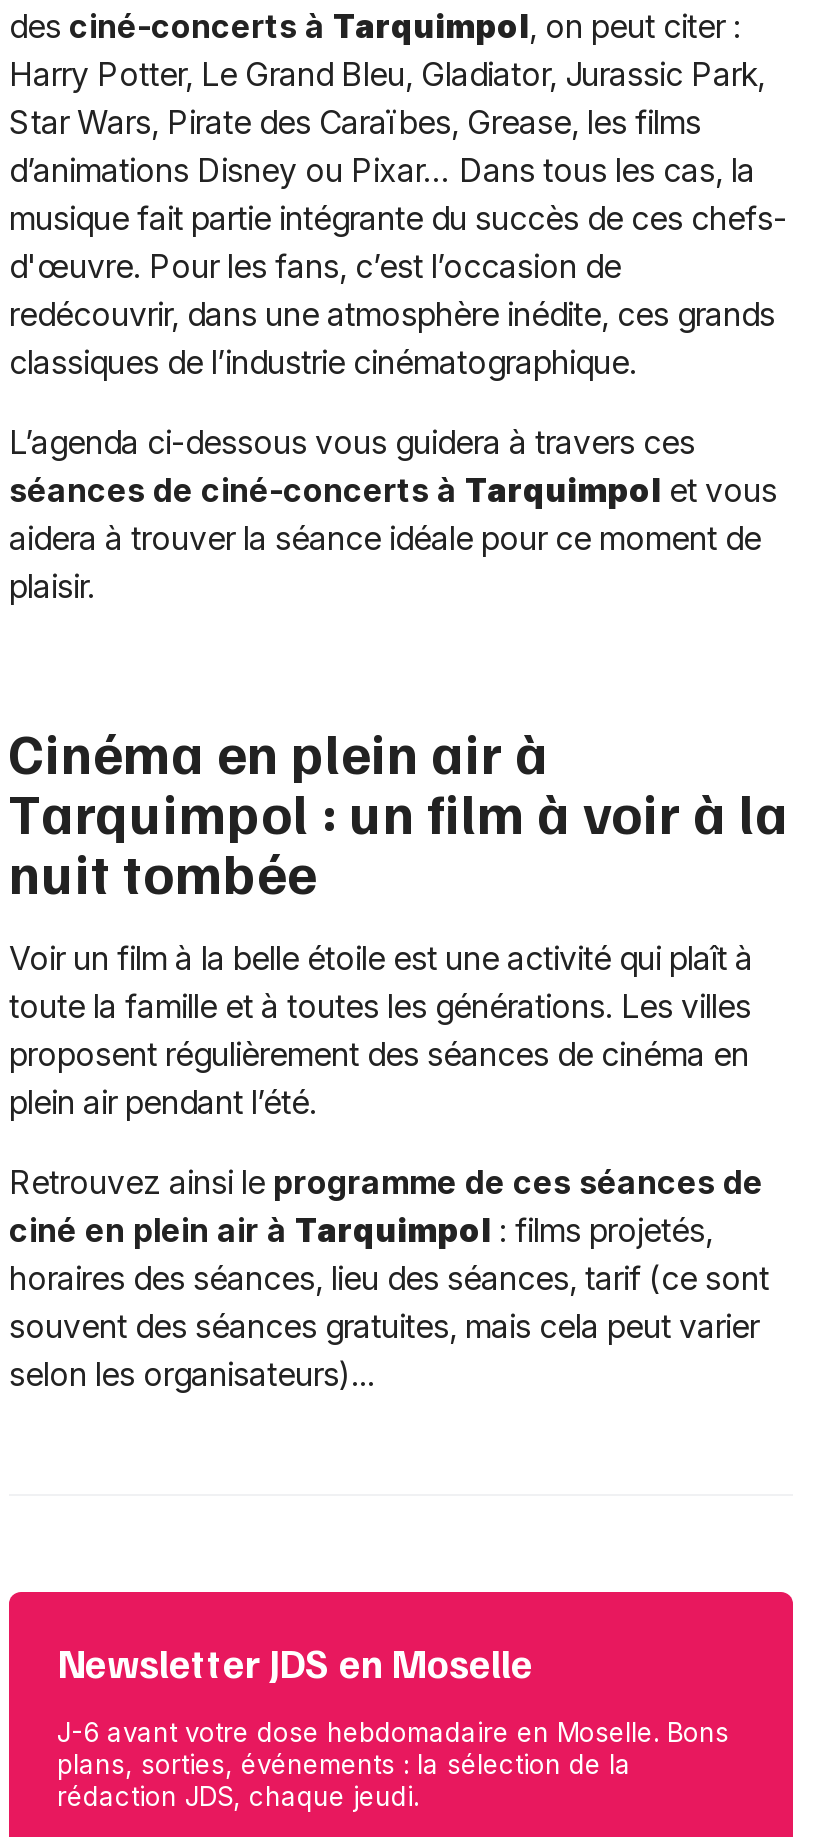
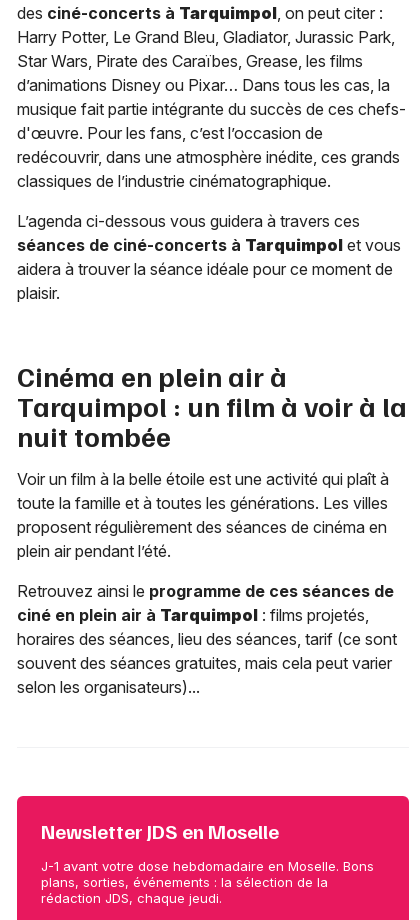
- J-6 avant votre dose hebdomadaire en Moselle. Bons
+ J-1 avant votre dose hebdomadaire en Moselle. Bons
